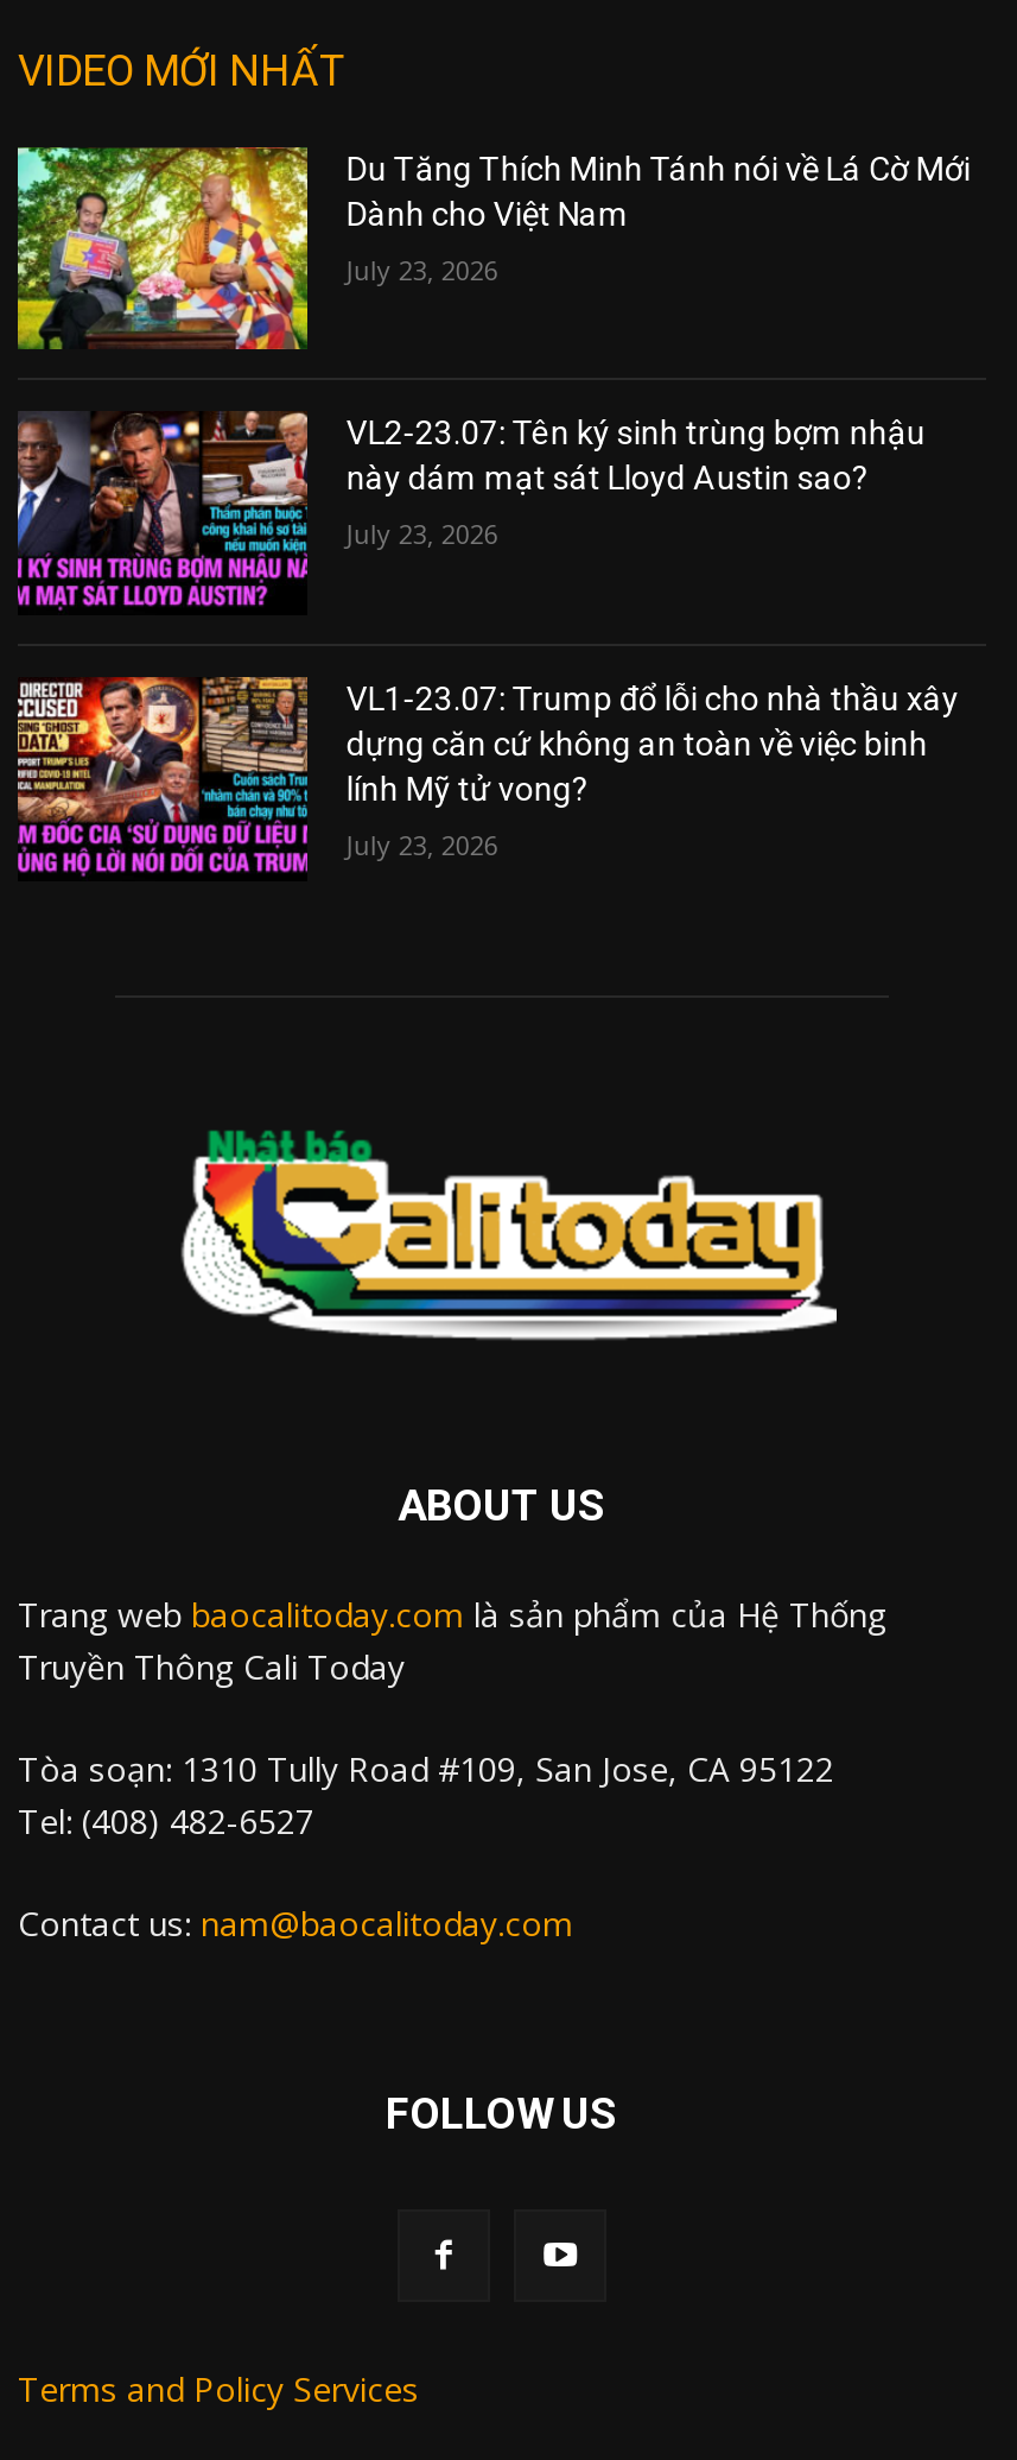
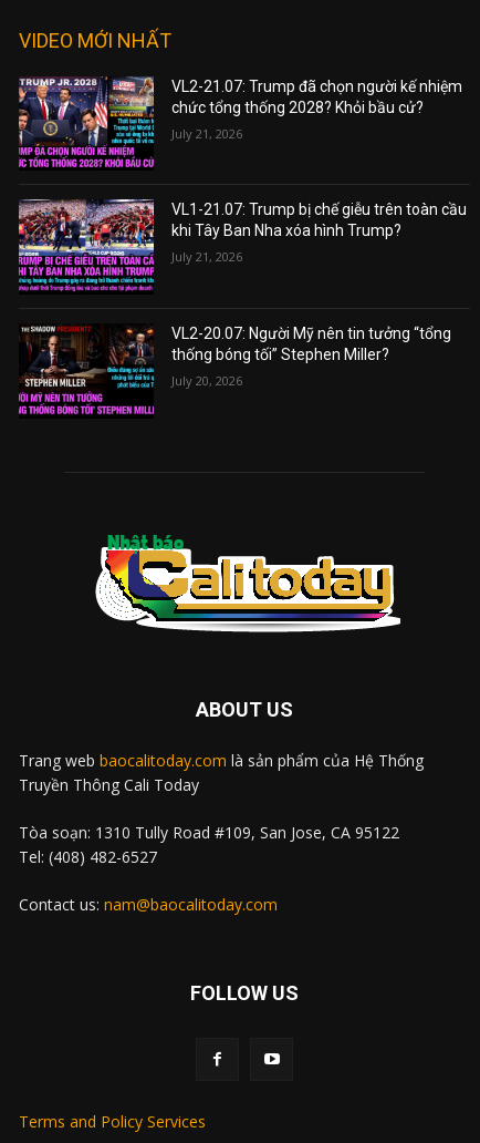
- [image]
- Du Tăng Thích Minh Tánh nói về Lá Cờ Mới
- Dành cho Việt Nam
+ [image]
+ VL2-21.07: Trump đã chọn người kế nhiệm
+ chức tổng thống 2028? Khỏi bầu cử?

- July 23, 2026
+ July 21, 2026

- [image]
- VL2-23.07: Tên ký sinh trùng bợm nhậu
- này dám mạt sát Lloyd Austin sao?
+ [image]
+ VL1-21.07: Trump bị chế giễu trên toàn cầu
+ khi Tây Ban Nha xóa hình Trump?

- July 23, 2026
+ July 21, 2026

- [image]
- VL1-23.07: Trump đổ lỗi cho nhà thầu xây
- dựng căn cứ không an toàn về việc binh
- lính Mỹ tử vong?
+ [image]
+ VL2-20.07: Người Mỹ nên tin tưởng “tổng
+ thống bóng tối” Stephen Miller?

- July 23, 2026
+ July 20, 2026
